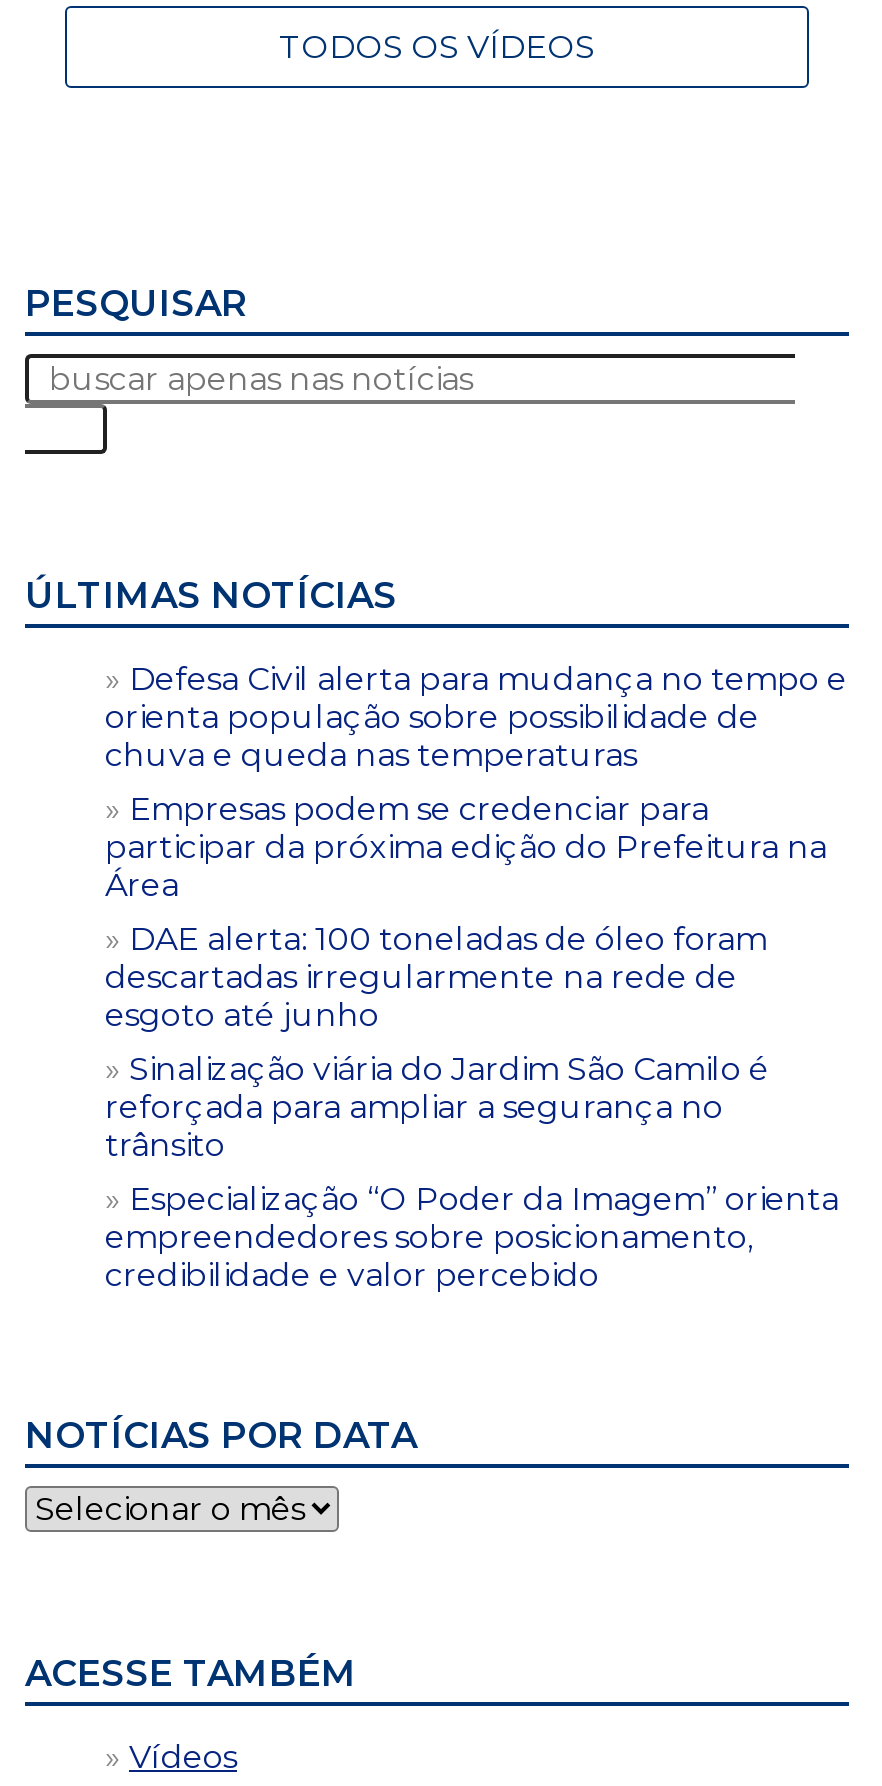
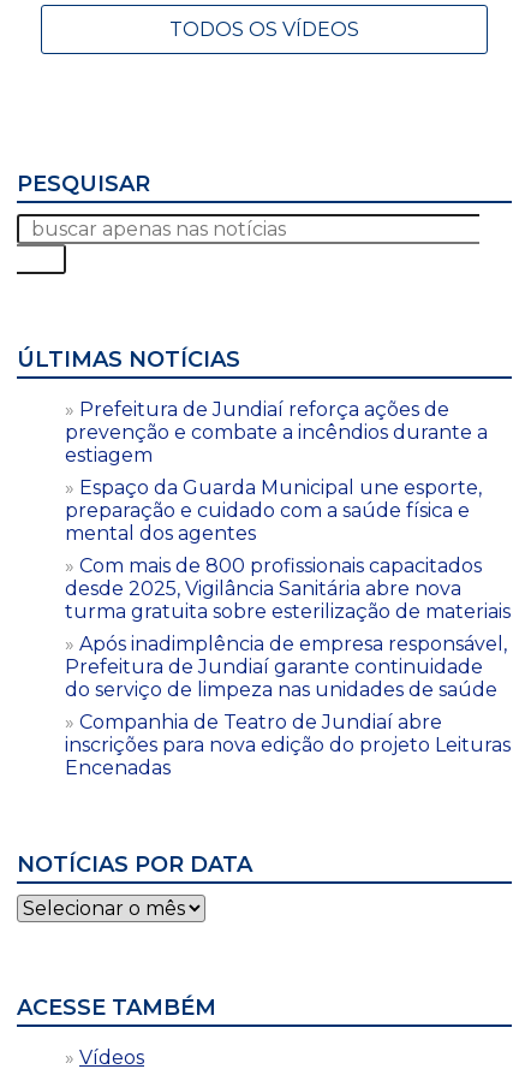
- Defesa Civil alerta para mudança no tempo e
- orienta população sobre possibilidade de
- chuva e queda nas temperaturas
- Empresas podem se credenciar para
- participar da próxima edição do Prefeitura na
- Área
- DAE alerta: 100 toneladas de óleo foram
- descartadas irregularmente na rede de
- esgoto até junho
- Sinalização viária do Jardim São Camilo é
- reforçada para ampliar a segurança no
- trânsito
- Especialização “O Poder da Imagem” orienta
- empreendedores sobre posicionamento,
- credibilidade e valor percebido
+ Prefeitura de Jundiaí reforça ações de
+ prevenção e combate a incêndios durante a
+ estiagem
+ Espaço da Guarda Municipal une esporte,
+ preparação e cuidado com a saúde física e
+ mental dos agentes
+ Com mais de 800 profissionais capacitados
+ desde 2025, Vigilância Sanitária abre nova
+ turma gratuita sobre esterilização de materiais
+ Após inadimplência de empresa responsável,
+ Prefeitura de Jundiaí garante continuidade
+ do serviço de limpeza nas unidades de saúde
+ Companhia de Teatro de Jundiaí abre
+ inscrições para nova edição do projeto Leituras
+ Encenadas
